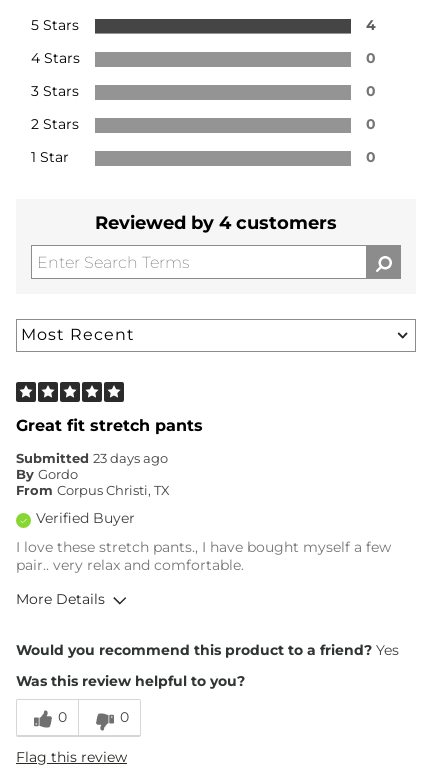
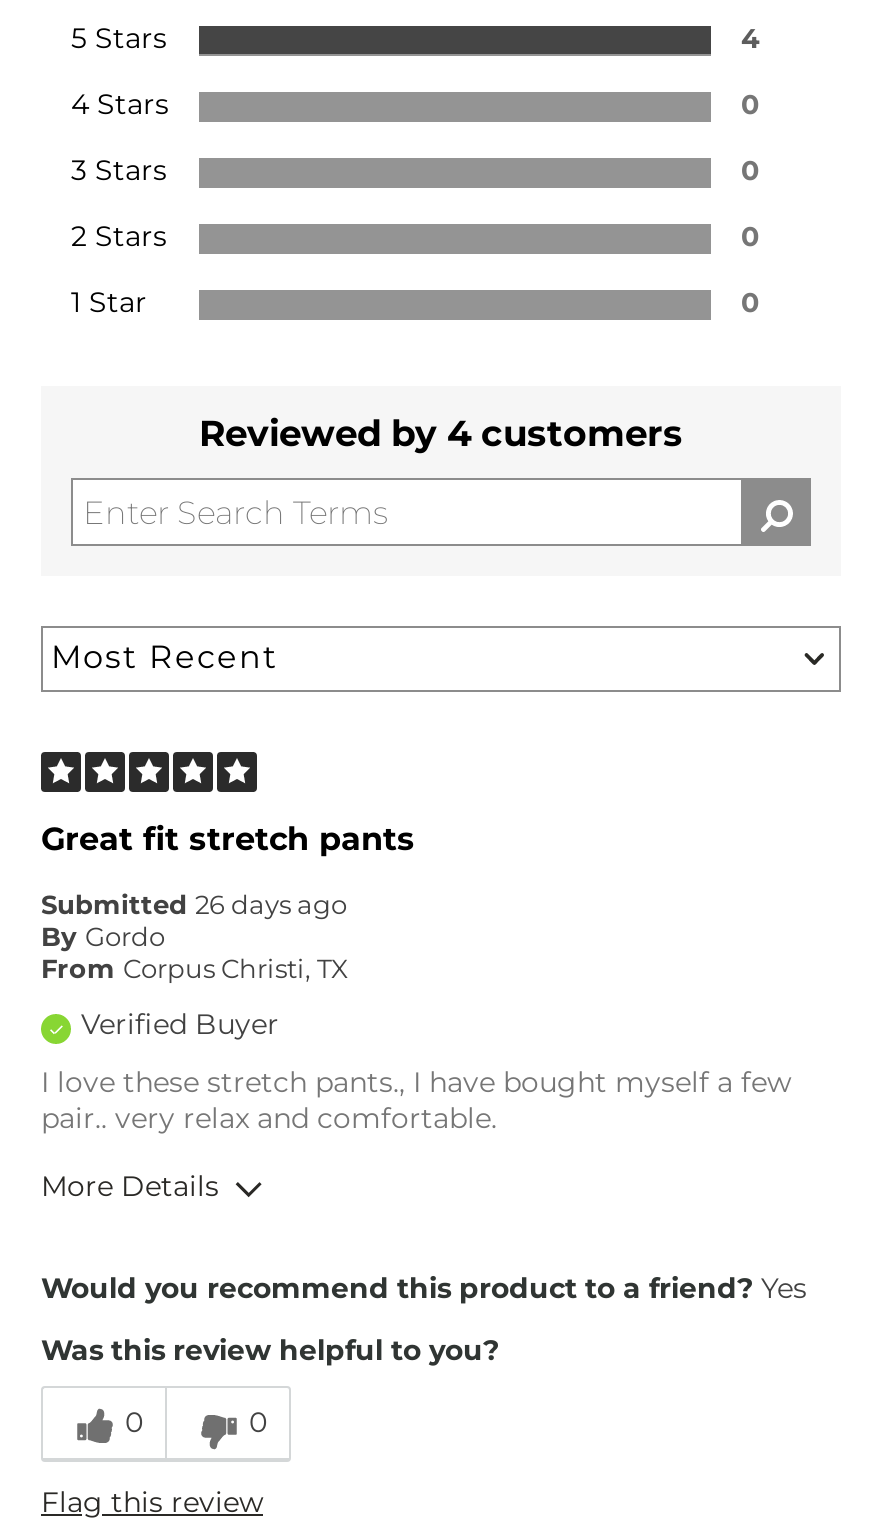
- Submitted 23 days ago
+ Submitted 26 days ago
